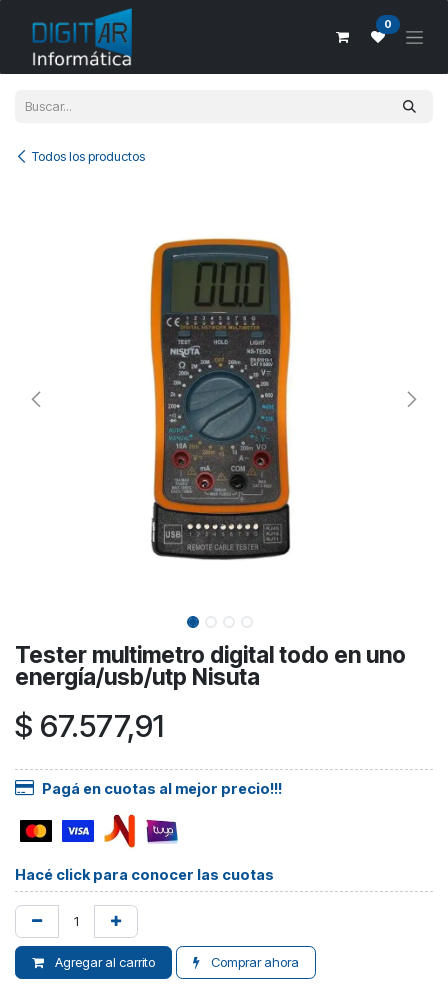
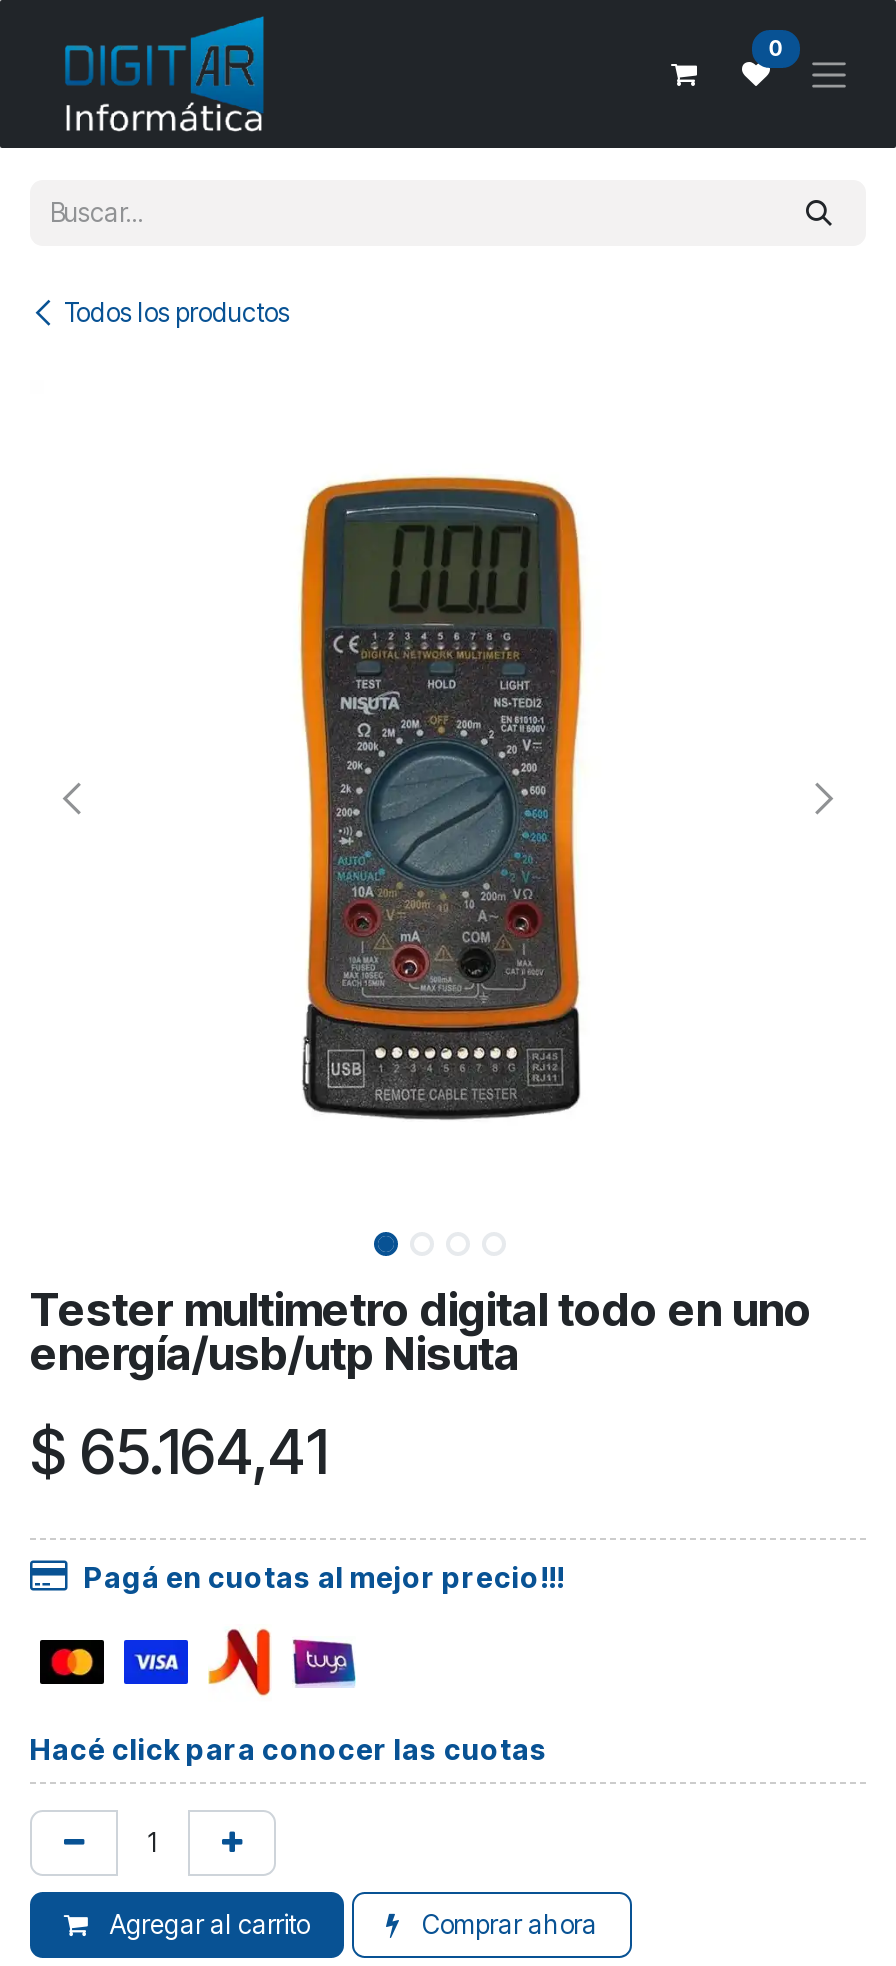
- $67.577,91
+ $65.164,41
